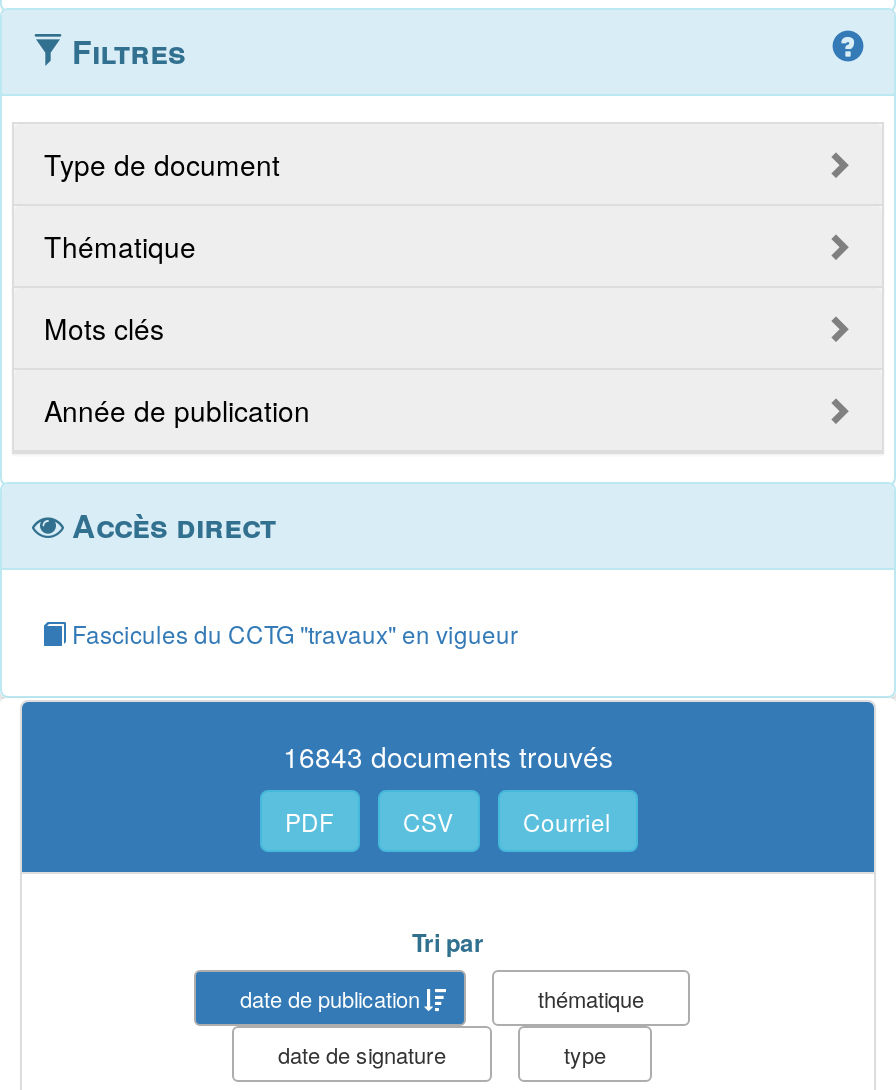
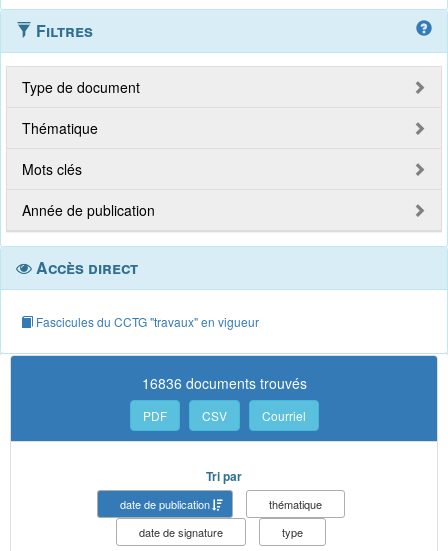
- 16843 documents trouvés
+ 16836 documents trouvés
